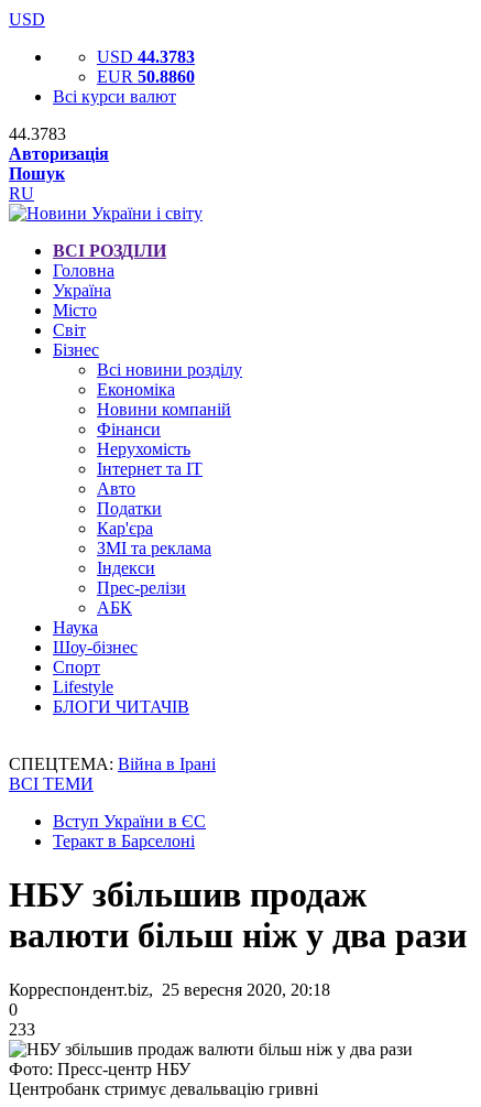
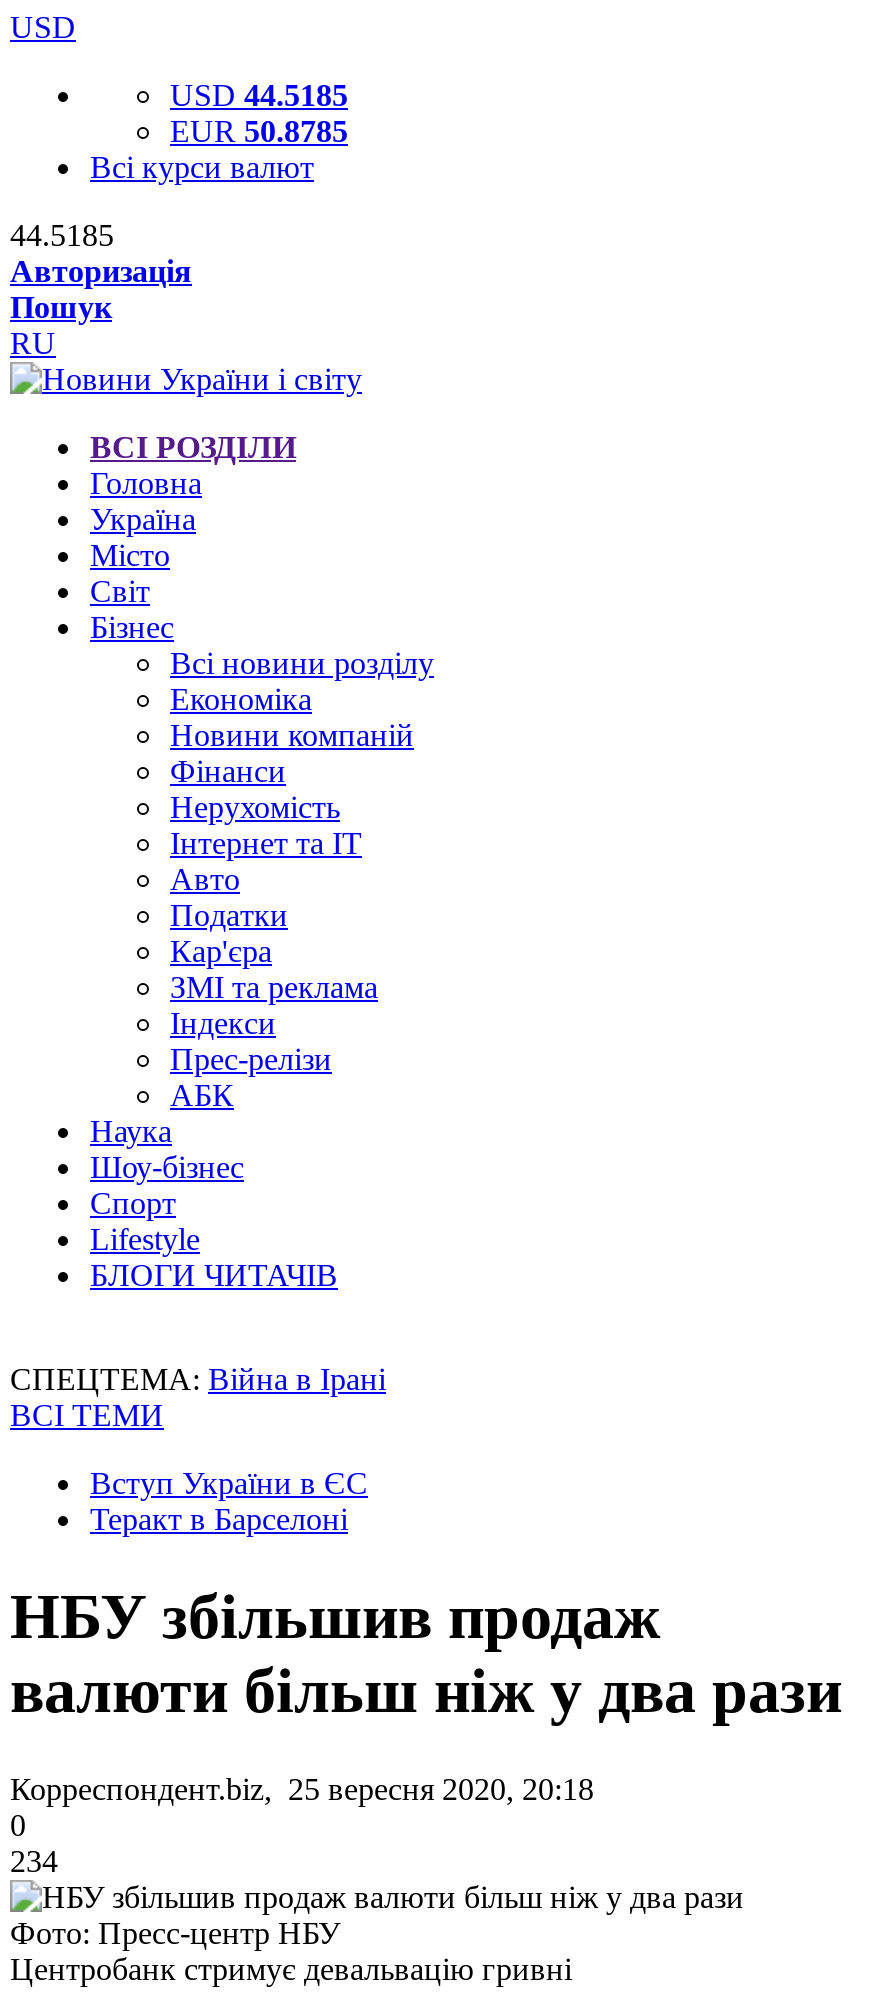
- USD 44.3783
+ USD 44.5185

- EUR 50.8860
+ EUR 50.8785

- 44.3783
+ 44.5185

- 233
+ 234
